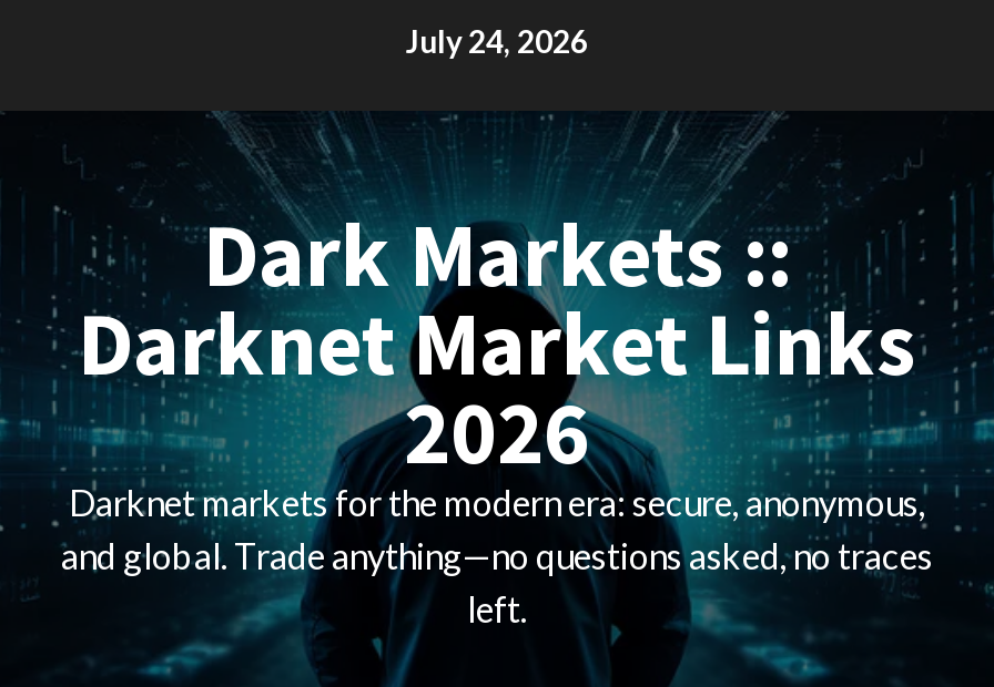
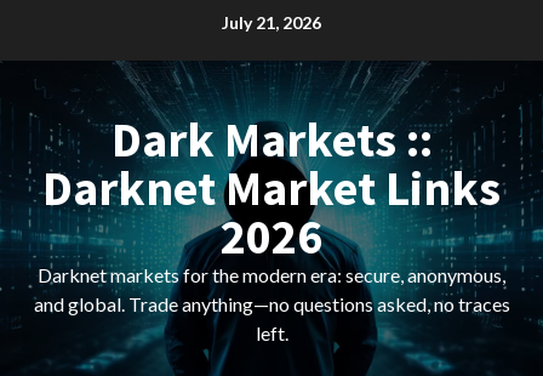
- July 24, 2026
+ July 21, 2026
